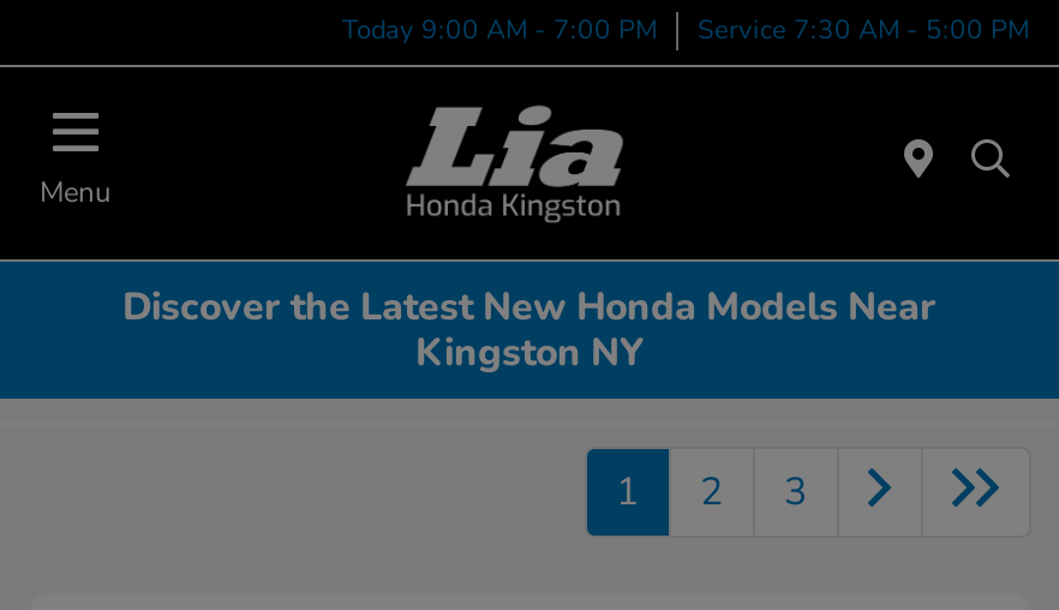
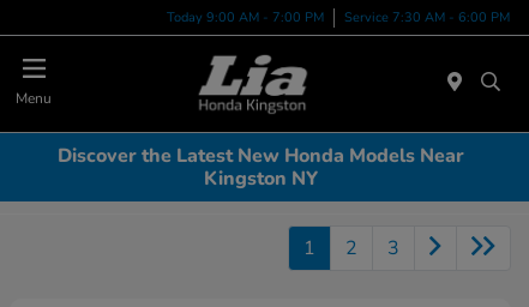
- Today 9:00 AM - 7:00 PM Service 7:30 AM - 5:00 PM
+ Today 9:00 AM - 7:00 PM Service 7:30 AM - 6:00 PM
